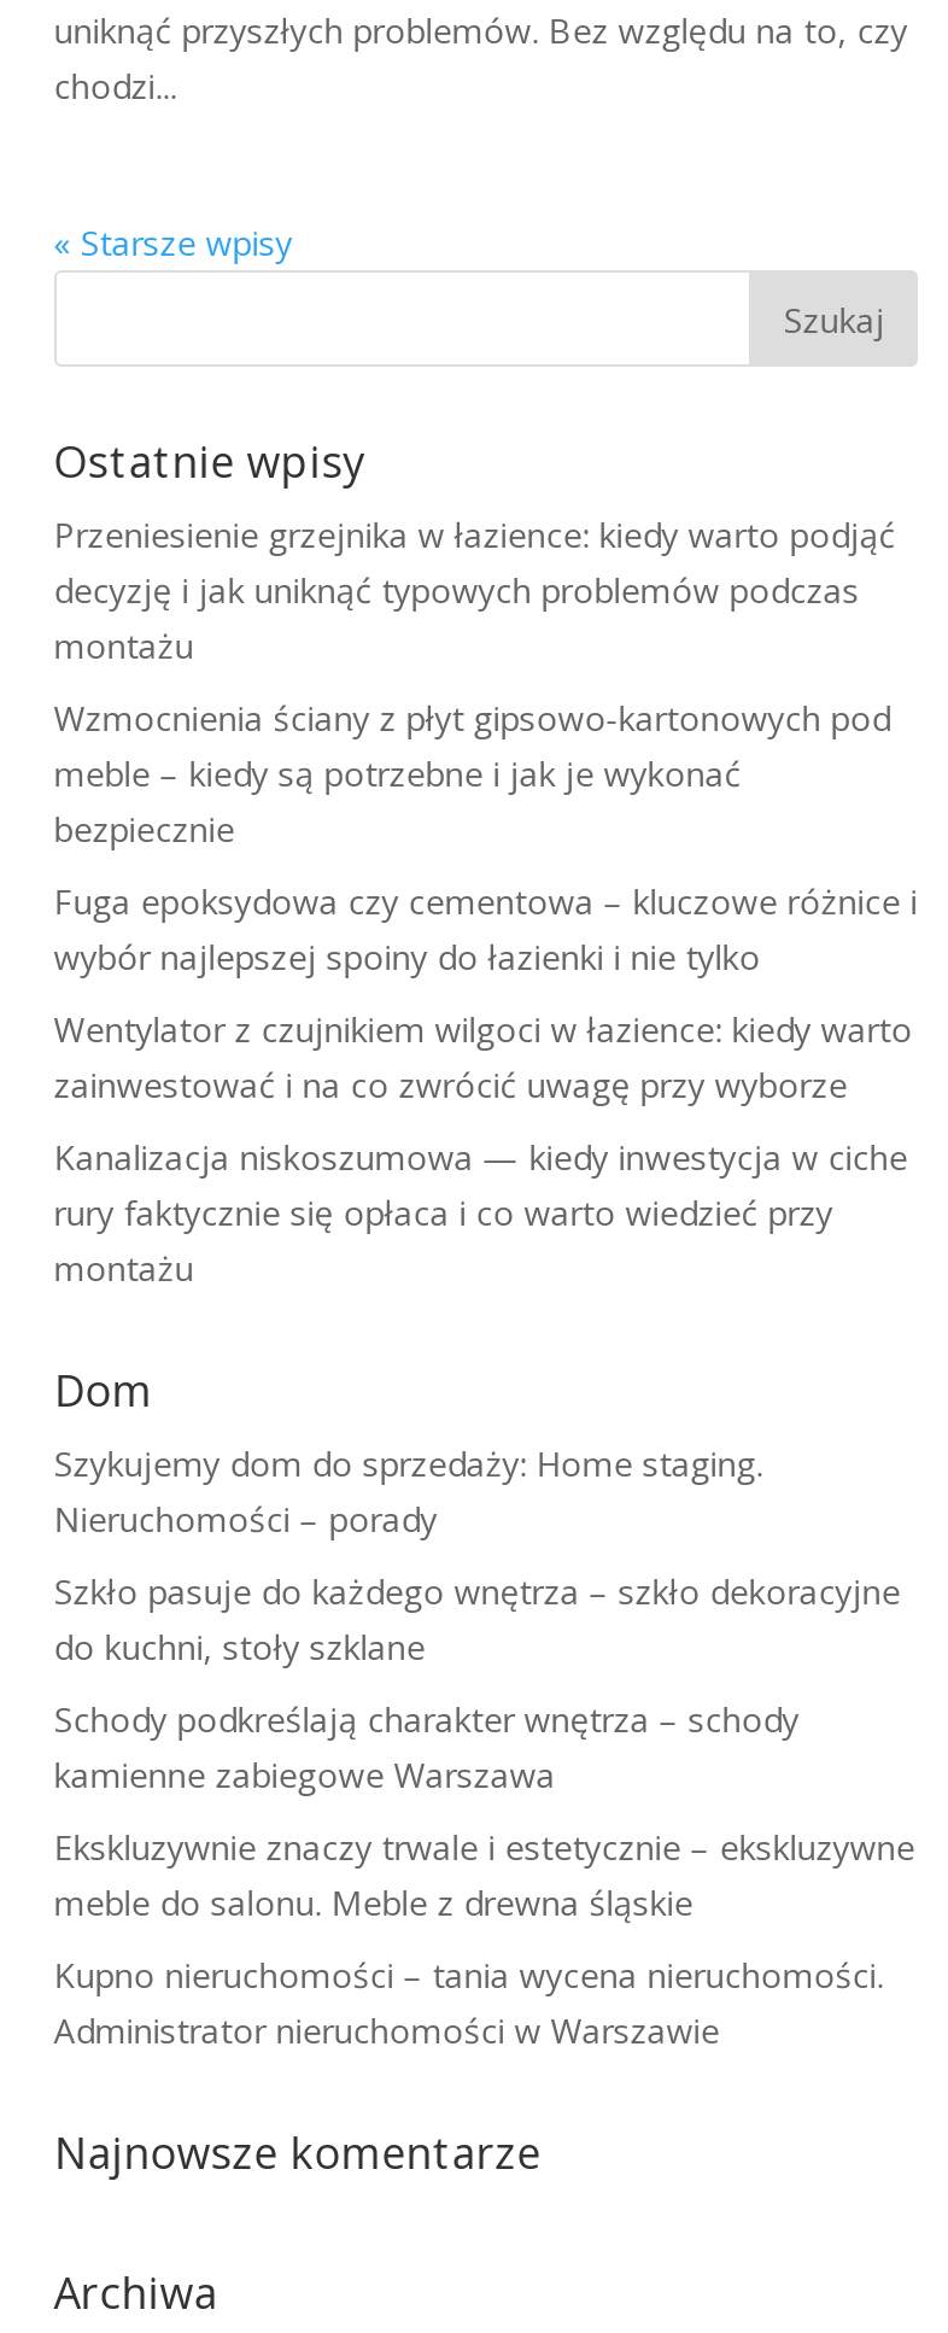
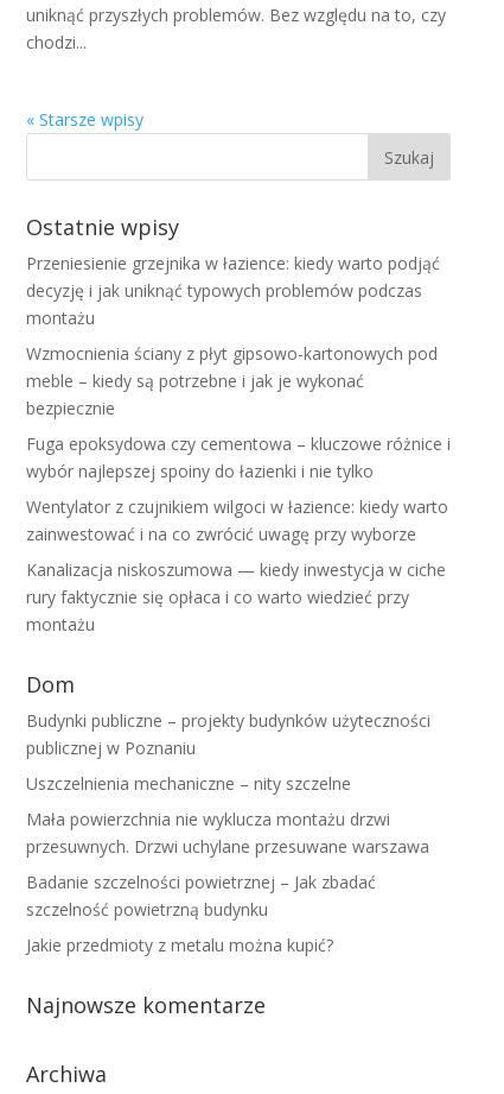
- Szykujemy dom do sprzedaży: Home staging.
- Nieruchomości – porady
+ Budynki publiczne – projekty budynków użyteczności
+ publicznej w Poznaniu

- Szkło pasuje do każdego wnętrza – szkło dekoracyjne
- do kuchni, stoły szklane
+ Uszczelnienia mechaniczne – nity szczelne

- Schody podkreślają charakter wnętrza – schody
- kamienne zabiegowe Warszawa
+ Mała powierzchnia nie wyklucza montażu drzwi
+ przesuwnych. Drzwi uchylane przesuwane warszawa

- Ekskluzywnie znaczy trwale i estetycznie – ekskluzywne
- meble do salonu. Meble z drewna śląskie
+ Badanie szczelności powietrznej – Jak zbadać
+ szczelność powietrzną budynku

- Kupno nieruchomości – tania wycena nieruchomości.
- Administrator nieruchomości w Warszawie
+ Jakie przedmioty z metalu można kupić?
